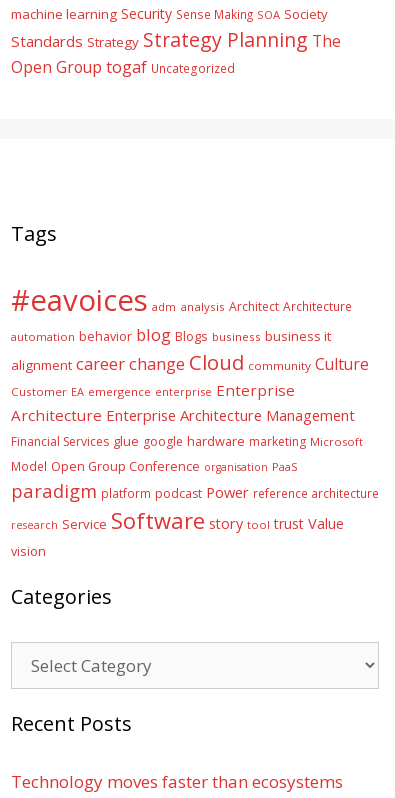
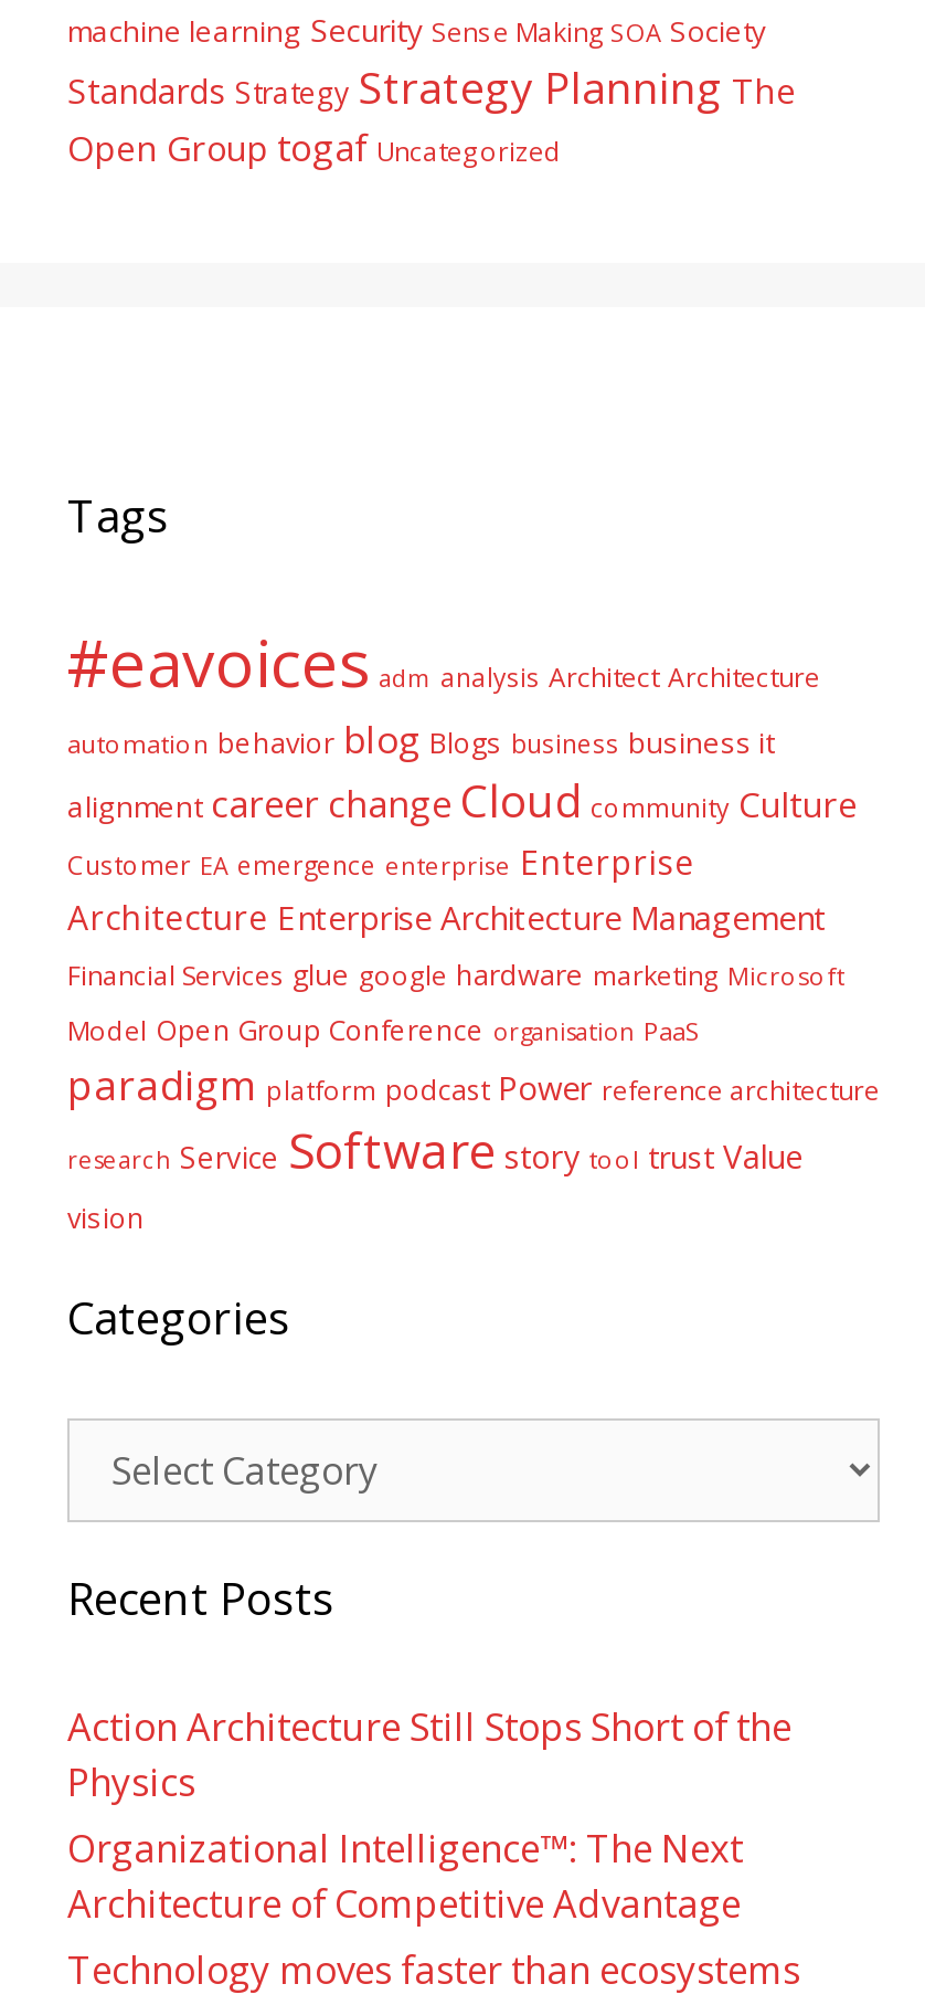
+ Action Architecture Still Stops Short of the
+ Physics
+ Organizational Intelligence™: The Next
+ Architecture of Competitive Advantage
